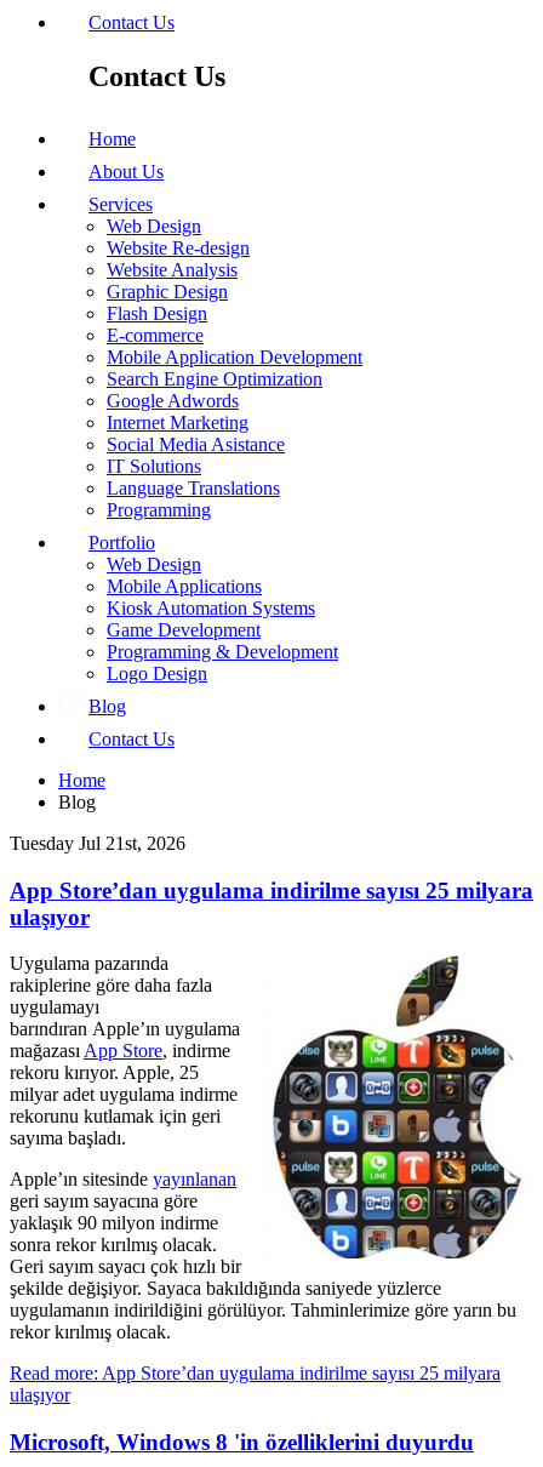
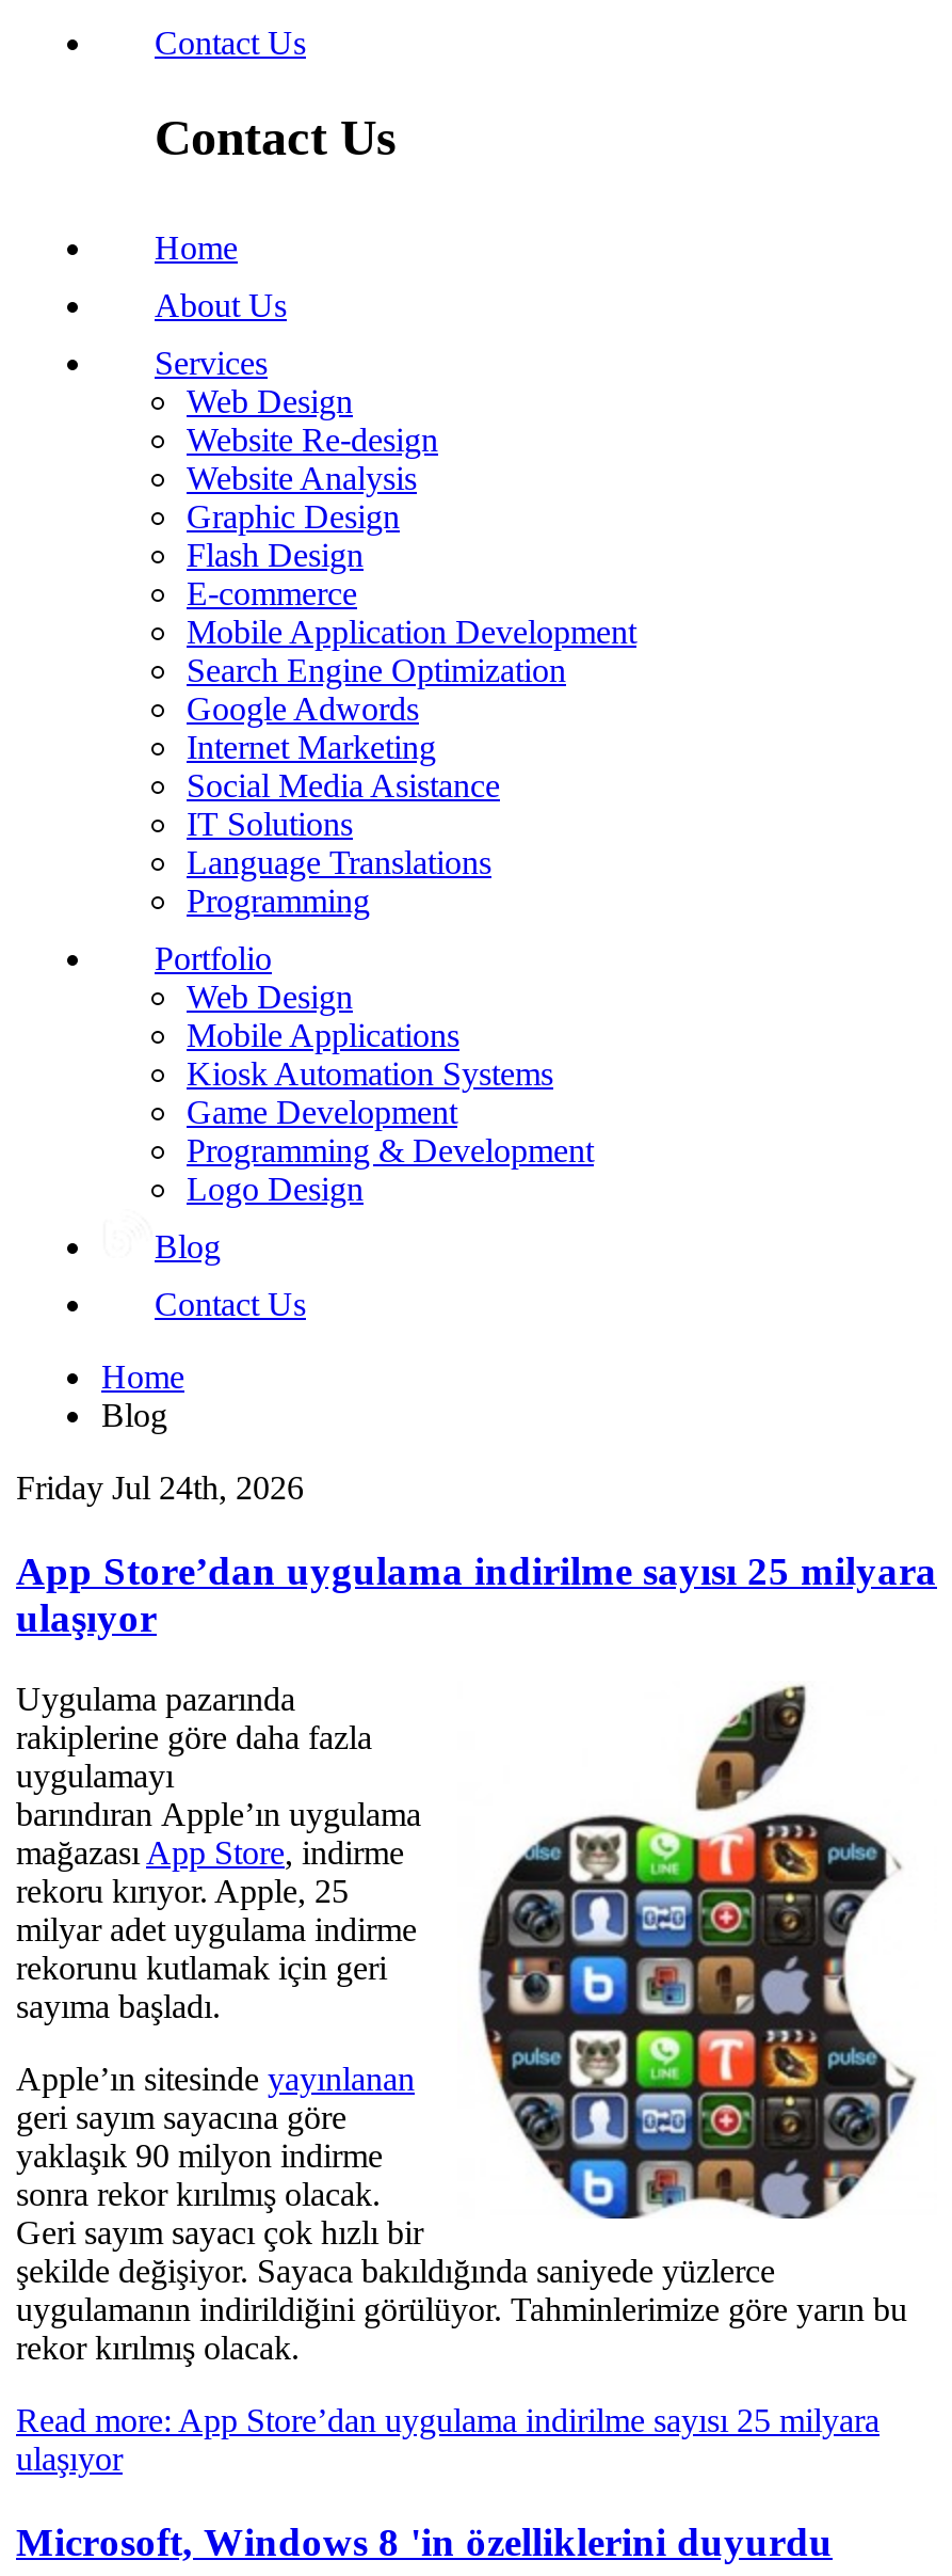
- Tuesday Jul 21st, 2026
+ Friday Jul 24th, 2026
